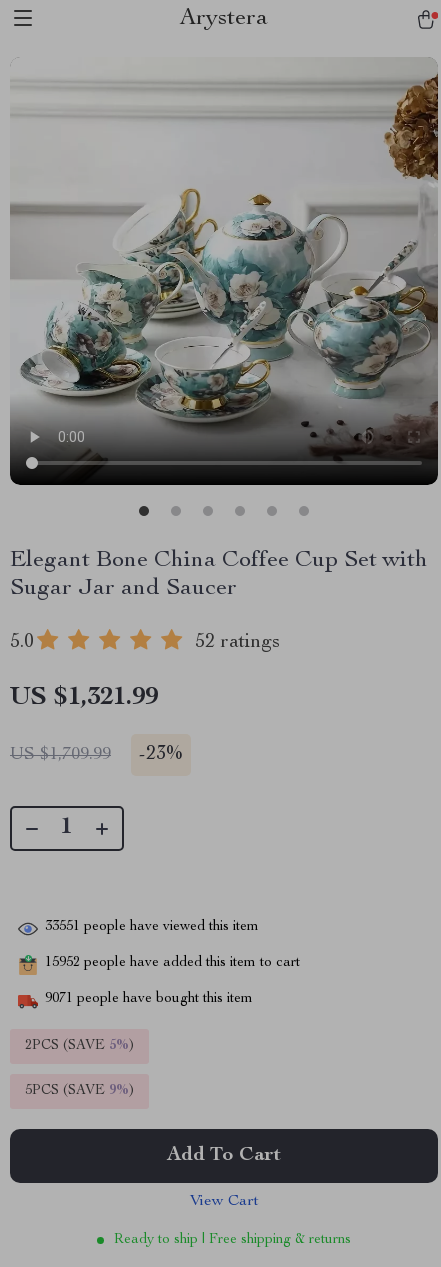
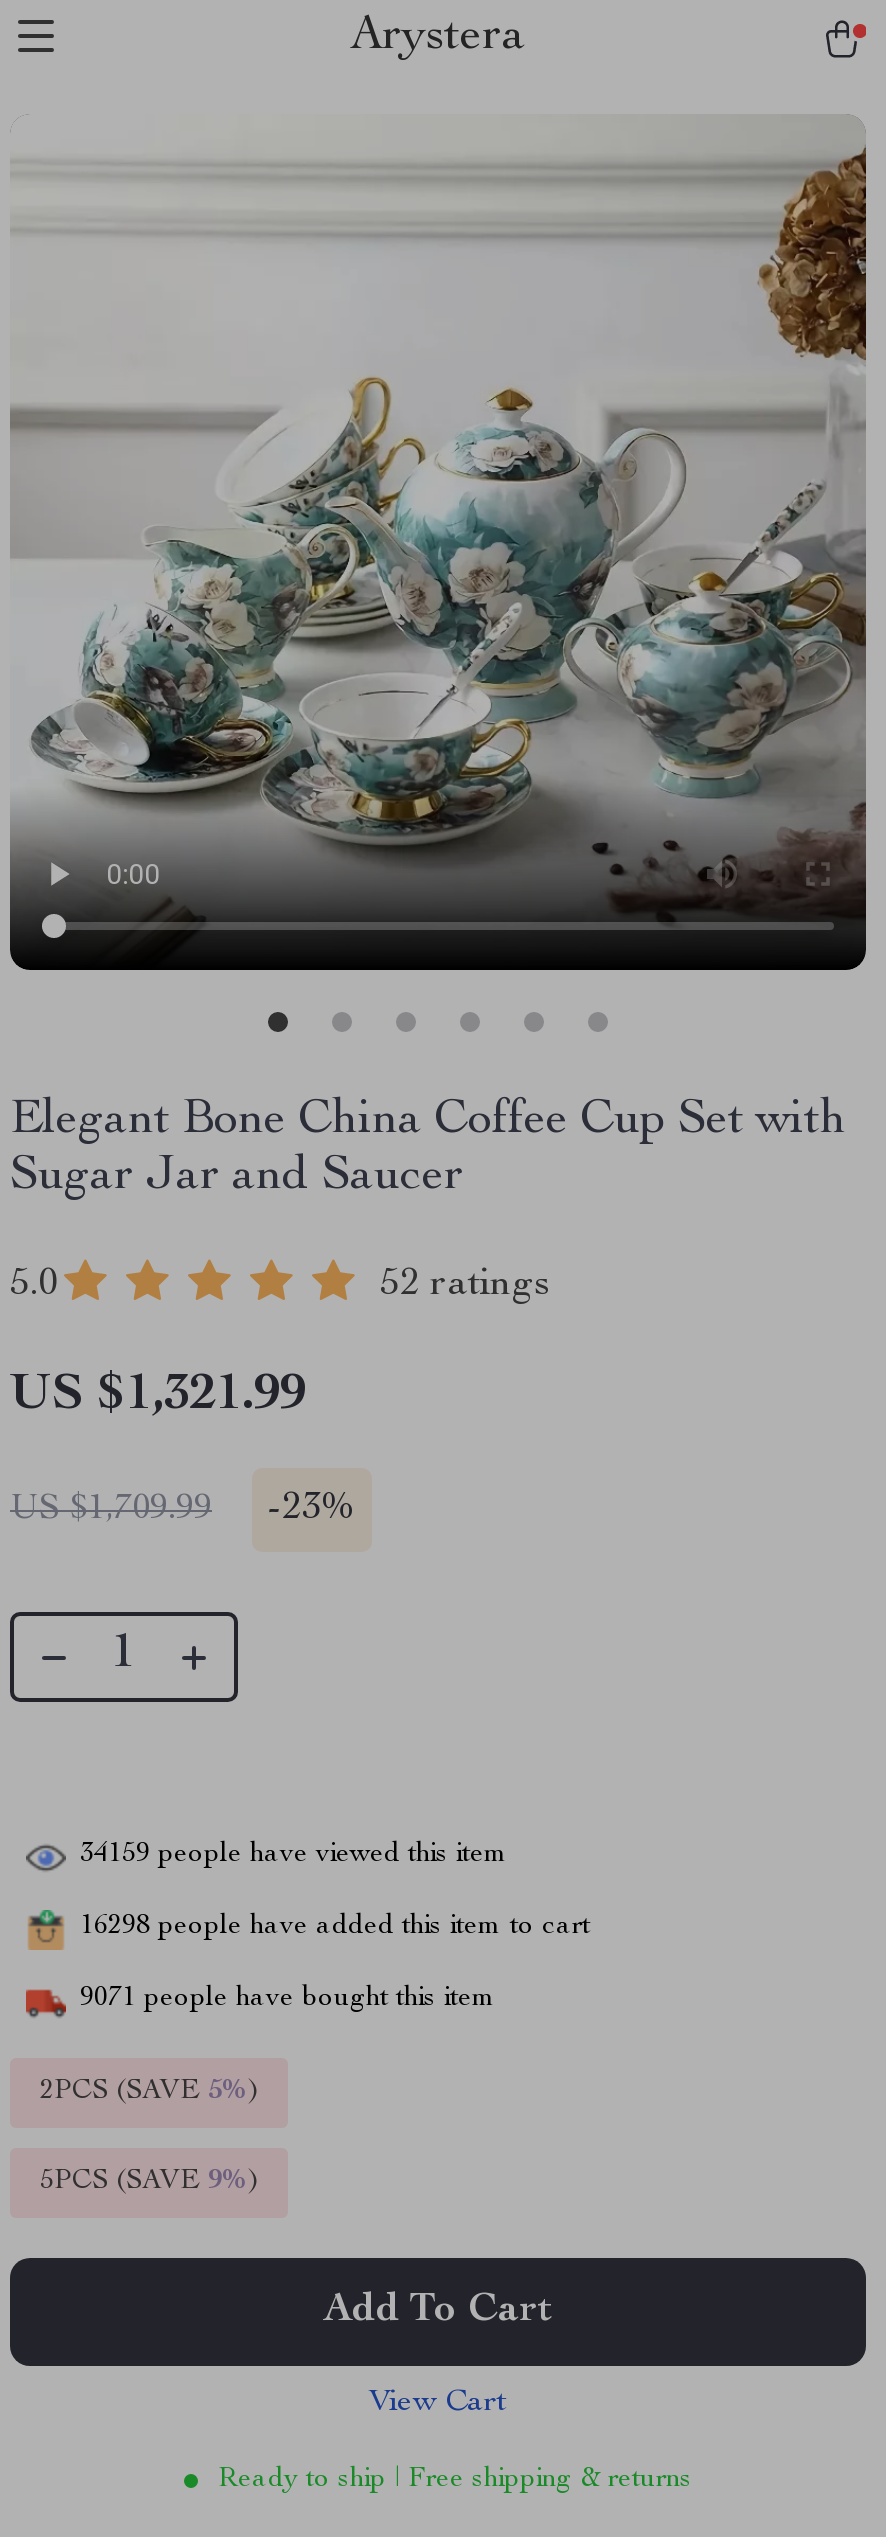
- 33551 people have viewed this item
+ 34159 people have viewed this item

- 15952 people have added this item to cart
+ 16298 people have added this item to cart
